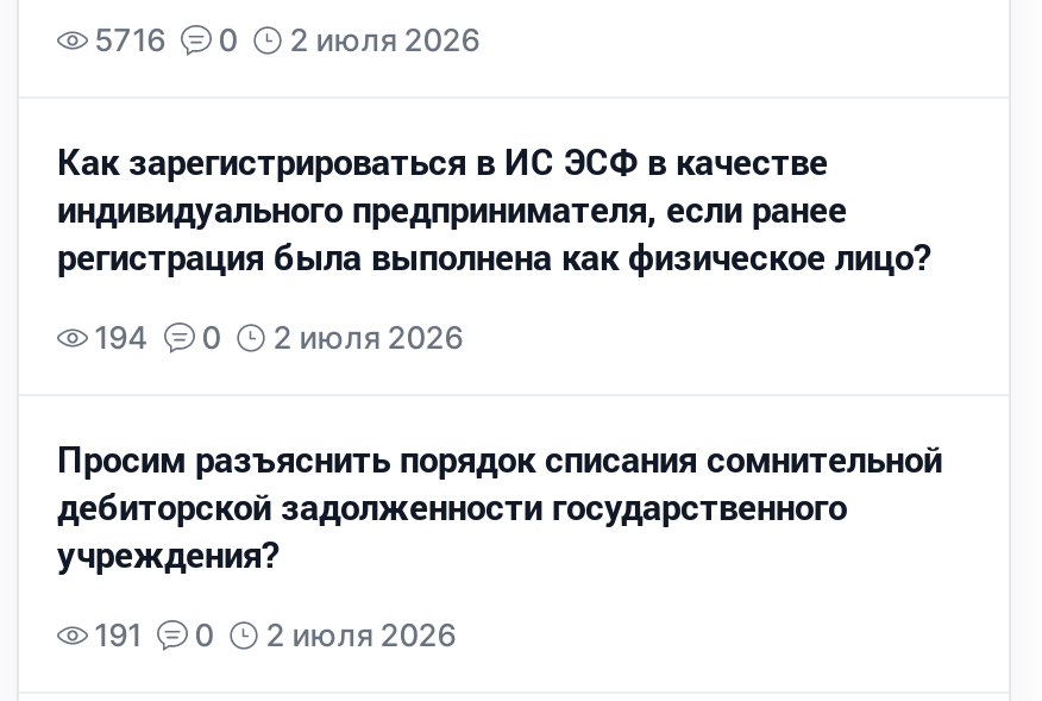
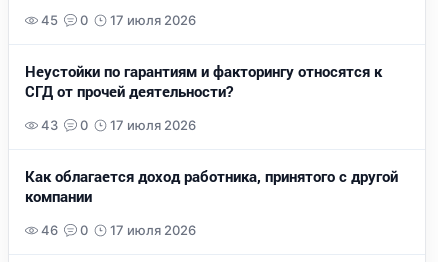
- 5716
+ 45

- 2 июля 2026
+ 17 июля 2026

- Как зарегистрироваться в ИС ЭСФ в качестве
- индивидуального предпринимателя, если ранее
- регистрация была выполнена как физическое лицо?
+ Неустойки по гарантиям и факторингу относятся к
+ СГД от прочей деятельности?

- 194
+ 43

- 2 июля 2026
+ 17 июля 2026

- Просим разъяснить порядок списания сомнительной
- дебиторской задолженности государственного
- учреждения?
+ Как облагается доход работника, принятого с другой
+ компании

- 191
+ 46

- 2 июля 2026
+ 17 июля 2026
